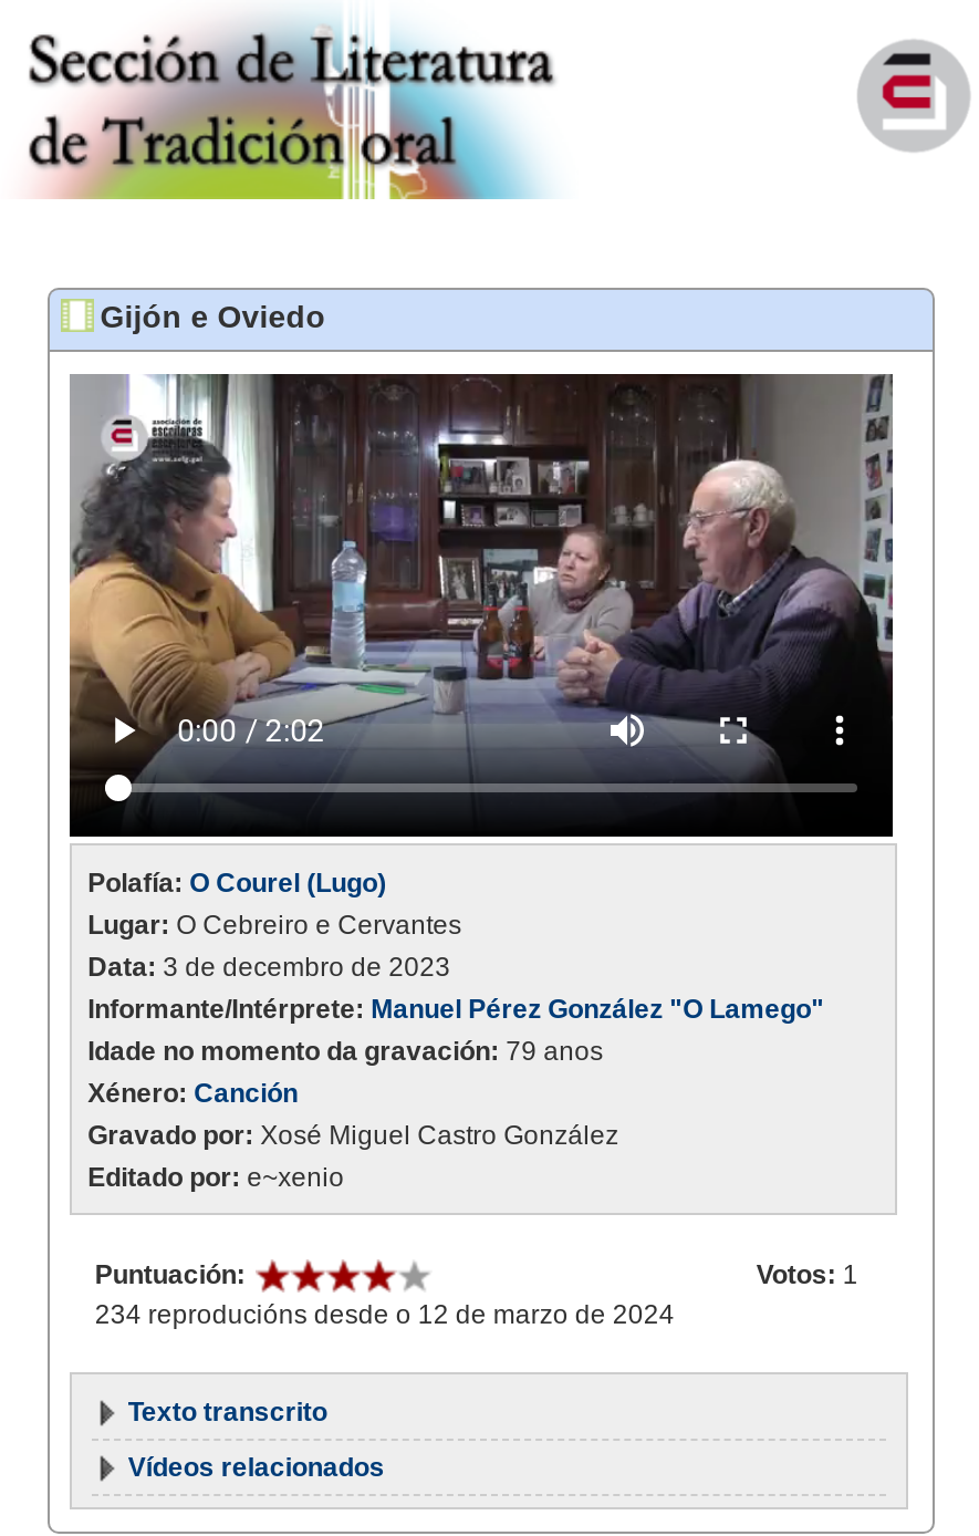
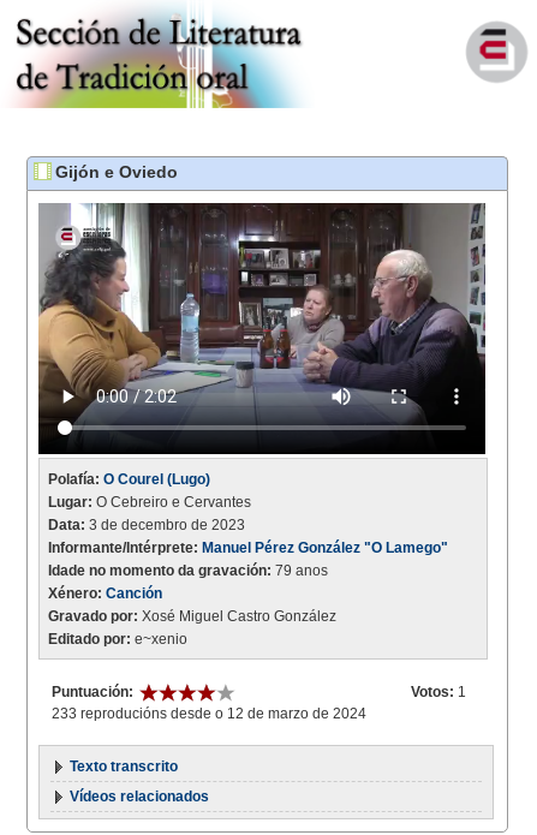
- 234 reproducións desde o 12 de marzo de 2024
+ 233 reproducións desde o 12 de marzo de 2024
